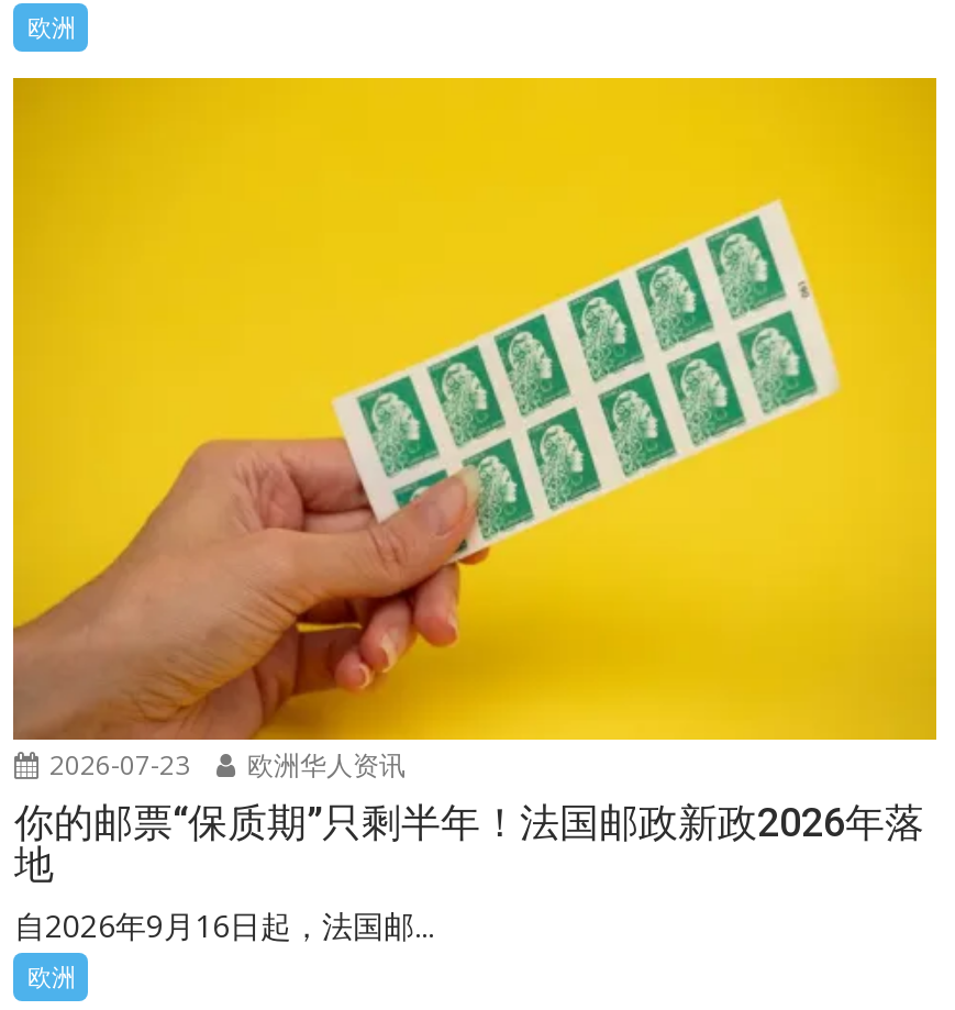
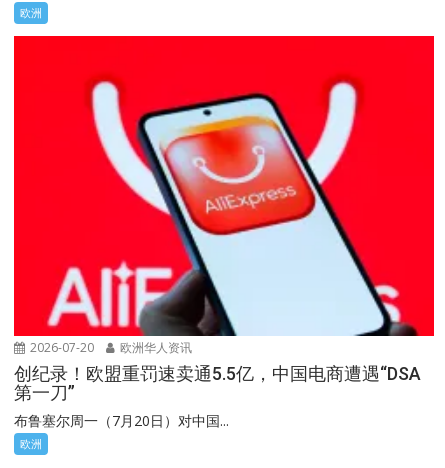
- [image]
- 2026-07-23 欧洲华人资讯
+ [image]
+ 2026-07-20 欧洲华人资讯

- 你的邮票“保质期”只剩半年！法国邮政新政2026年落
- 地
- 自2026年9月16日起，法国邮...
+ 创纪录！欧盟重罚速卖通5.5亿，中国电商遭遇“DSA
+ 第一刀”
+ 布鲁塞尔周一（7月20日）对中国...
